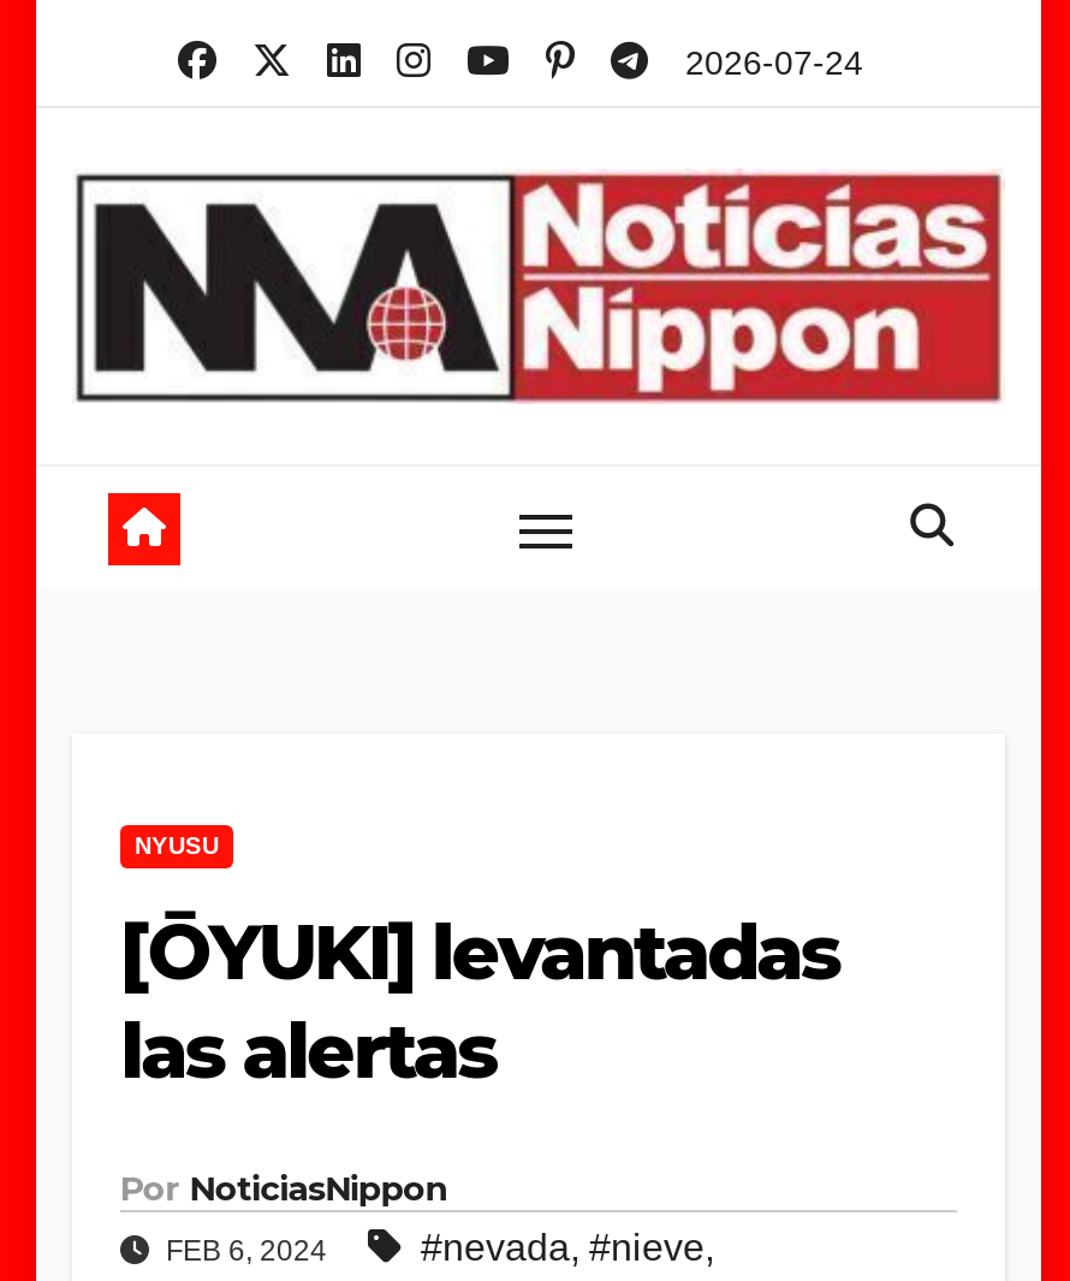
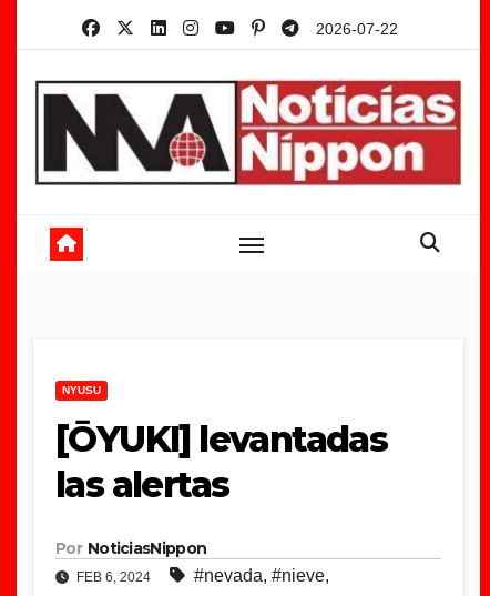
- 2026-07-24
+ 2026-07-22
